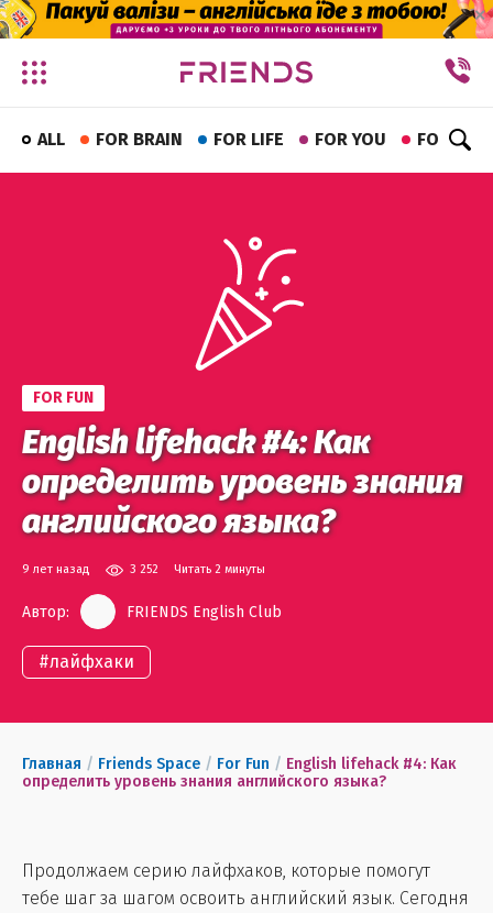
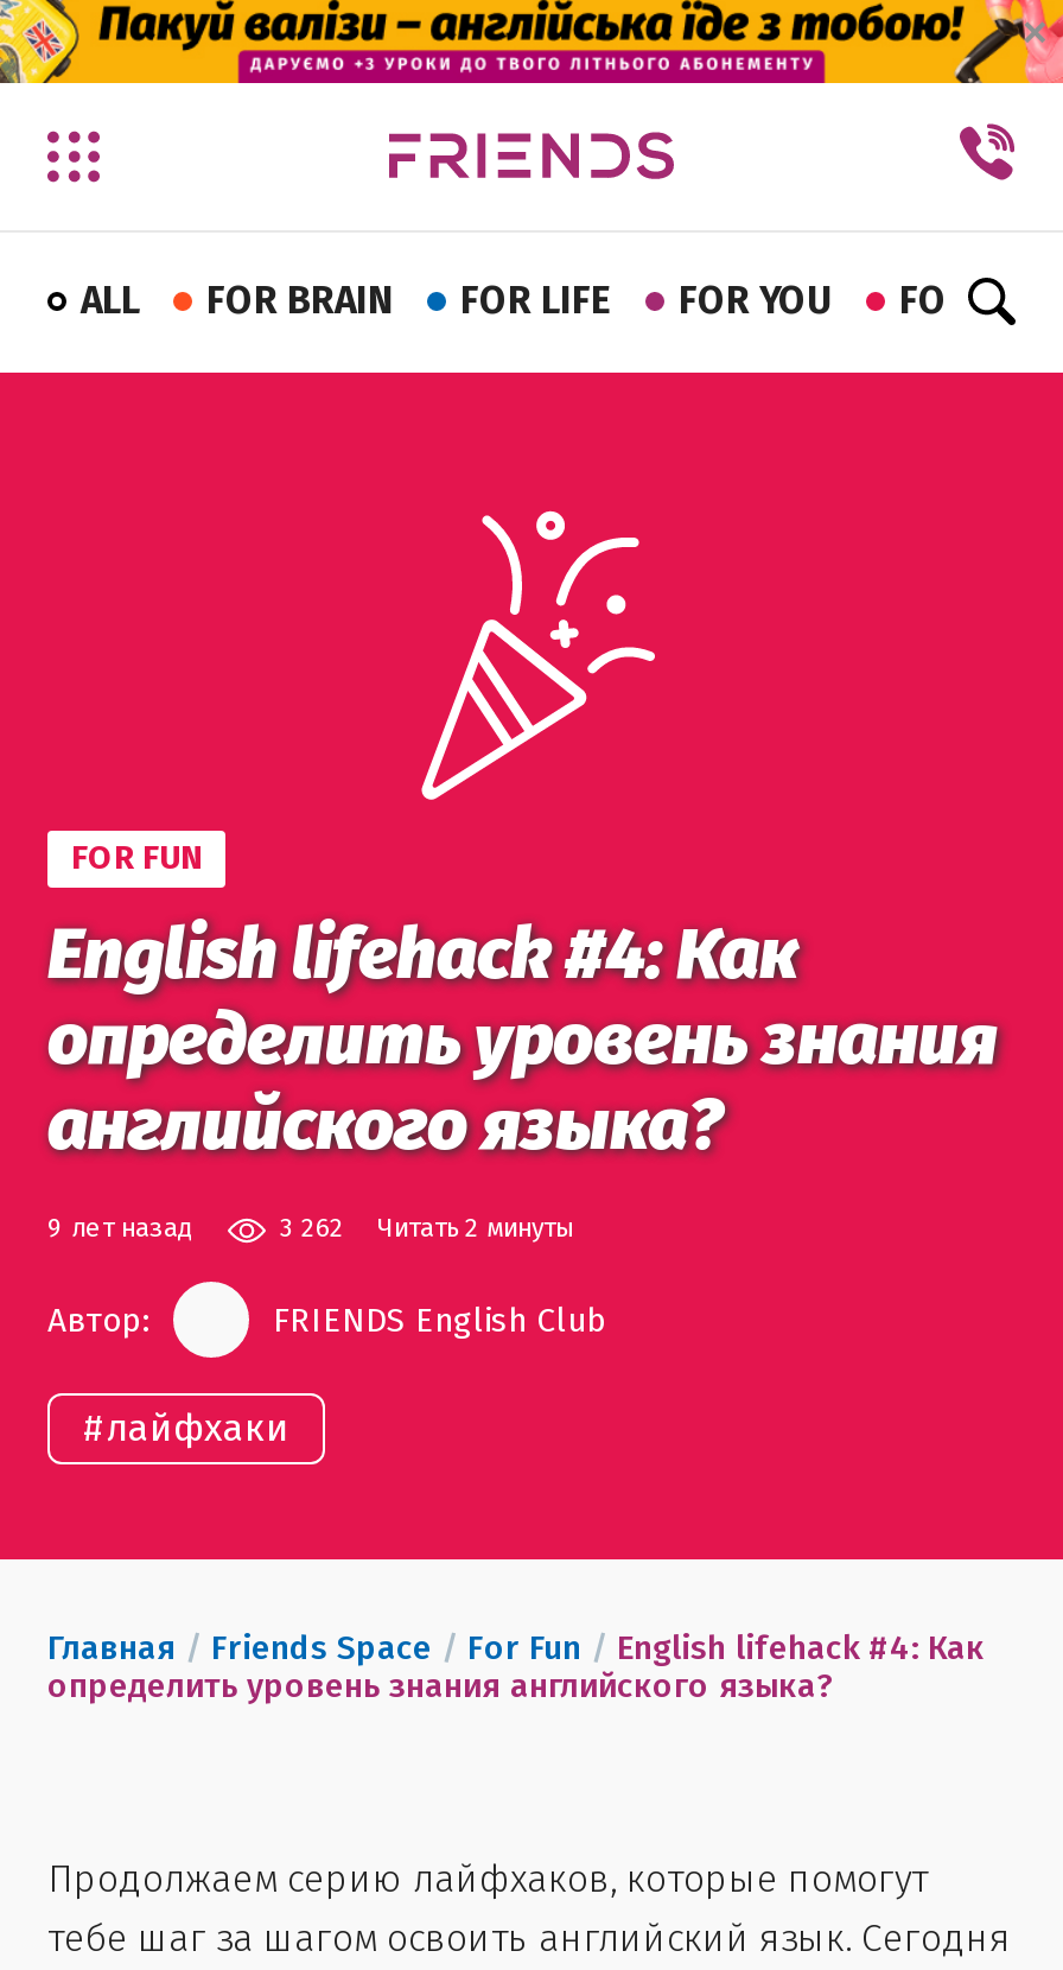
- 3 252 Читать 2 минуты
+ 3 262 Читать 2 минуты
